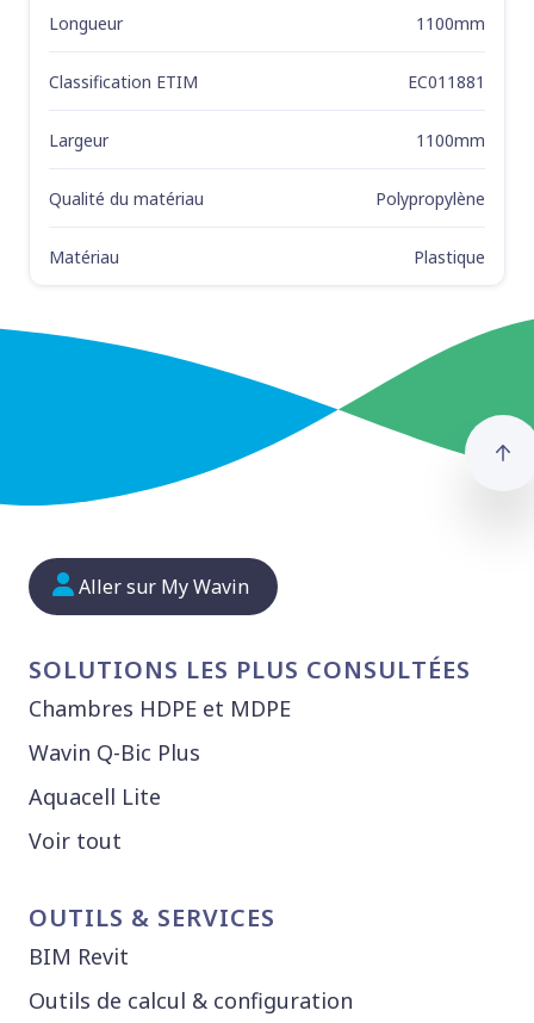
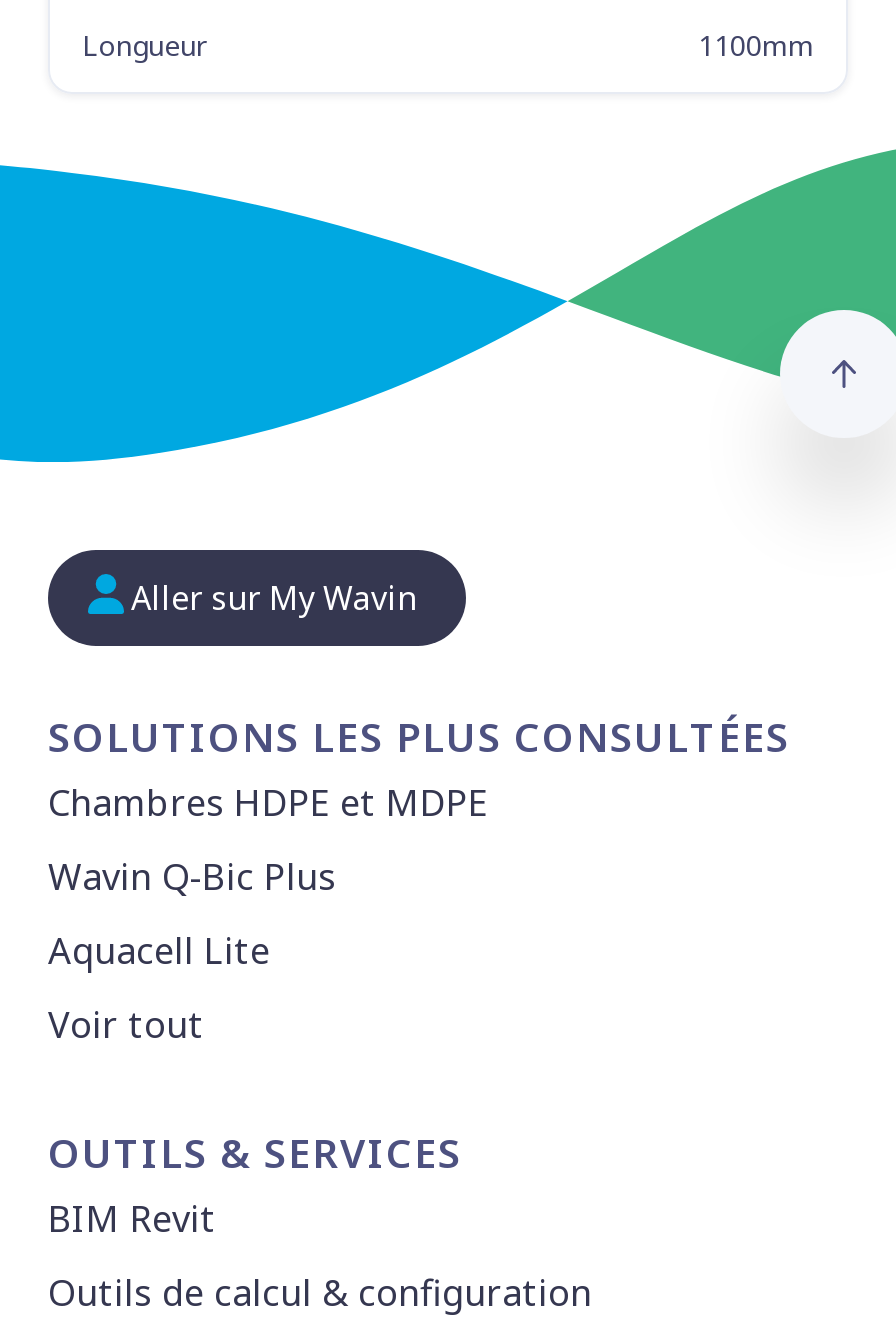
- Classification ETIM
- EC011881
- Largeur
- 1100mm
- Qualité du matériau
- Polypropylène
- Matériau
- Plastique
